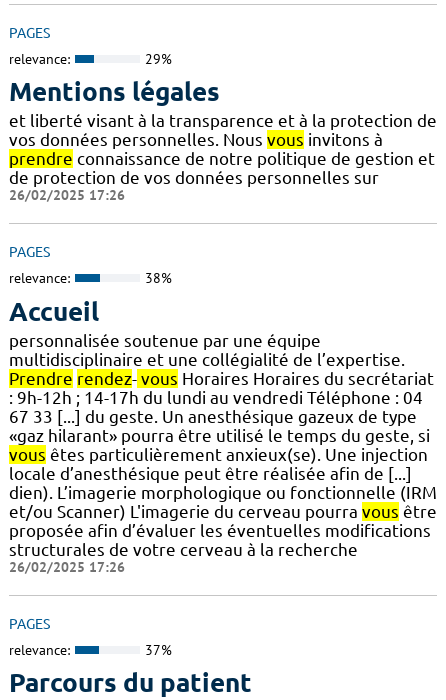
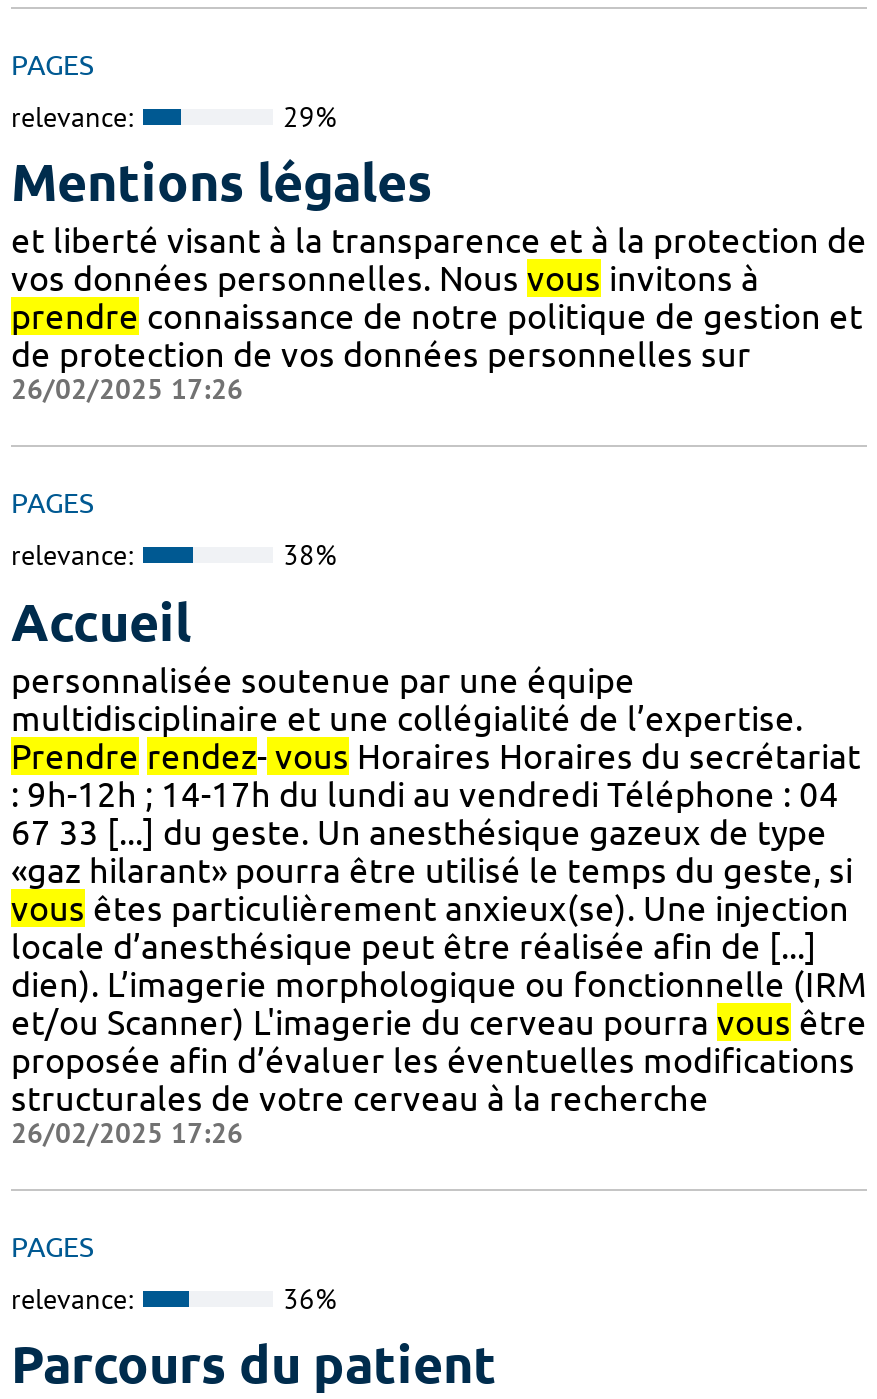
- 37%
+ 36%
